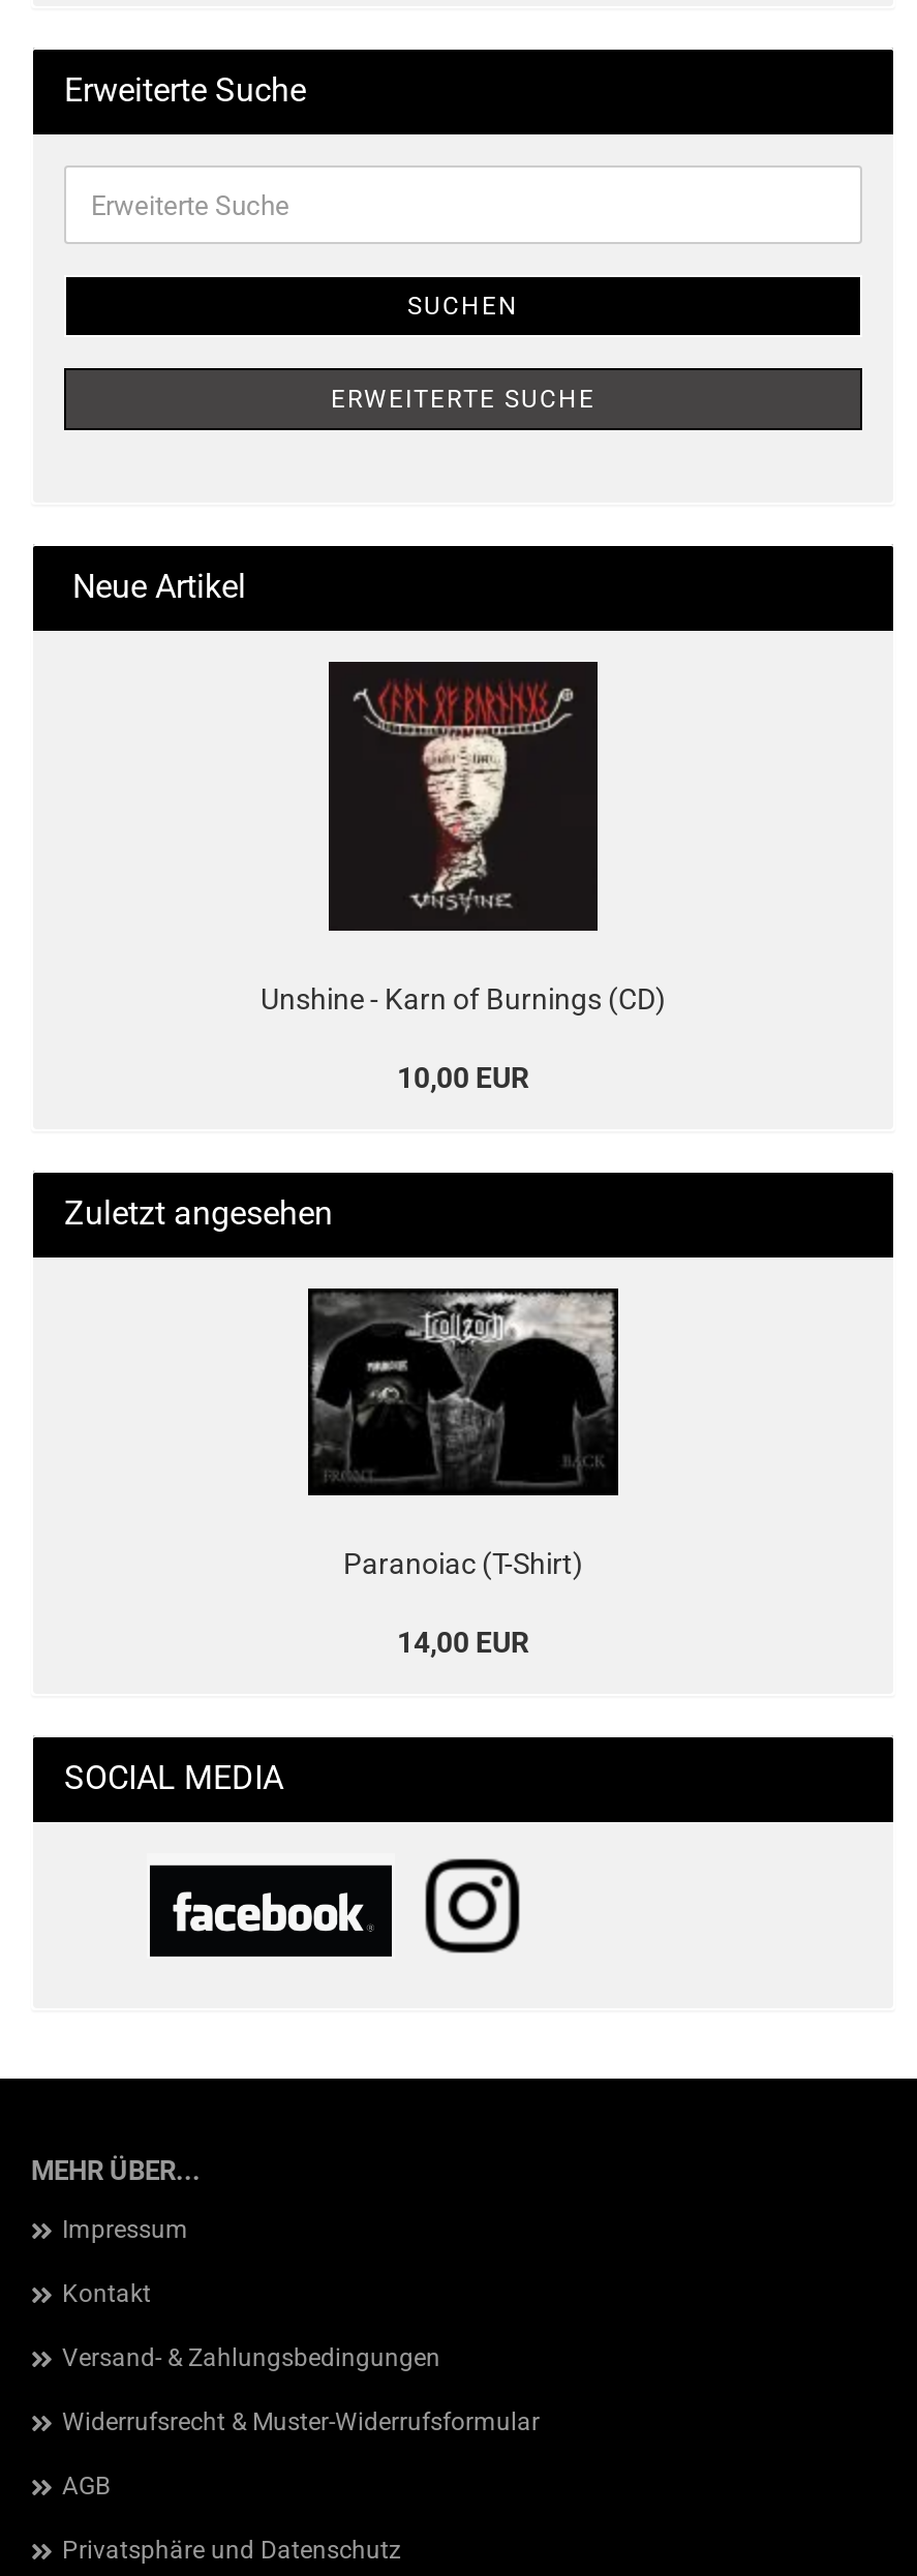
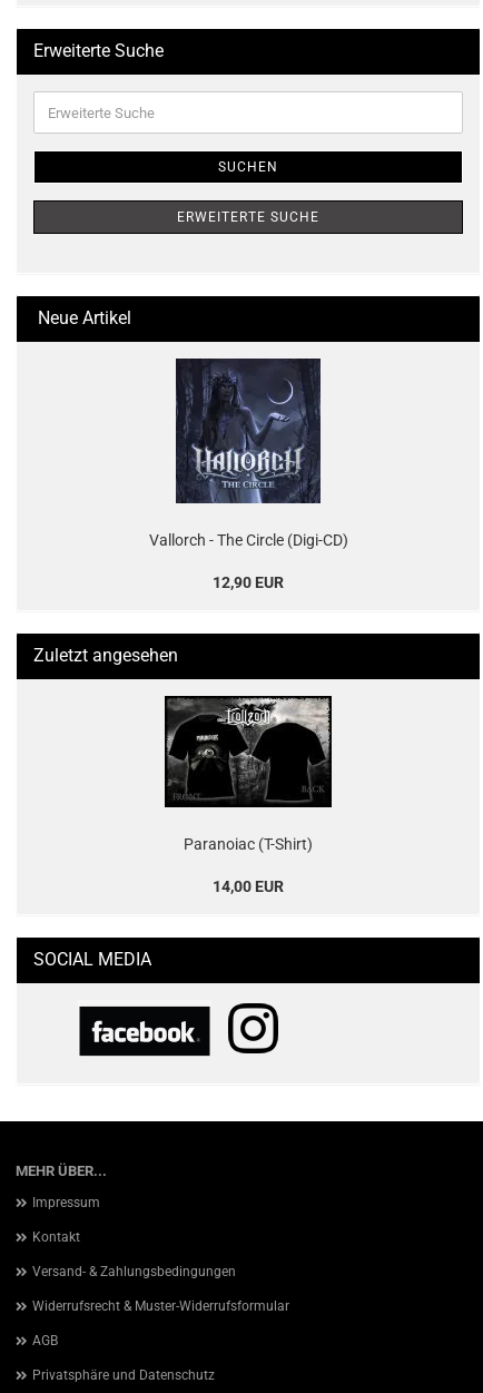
- [image]
- Unshine - Karn of Burnings (CD)
+ [image]
+ Vallorch - The Circle (Digi-CD)

- 10,00 EUR
+ 12,90 EUR
